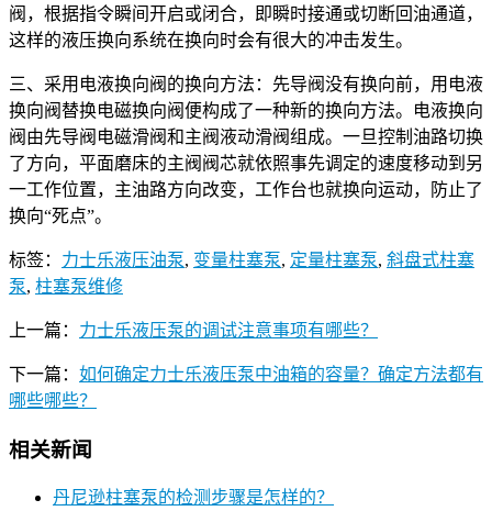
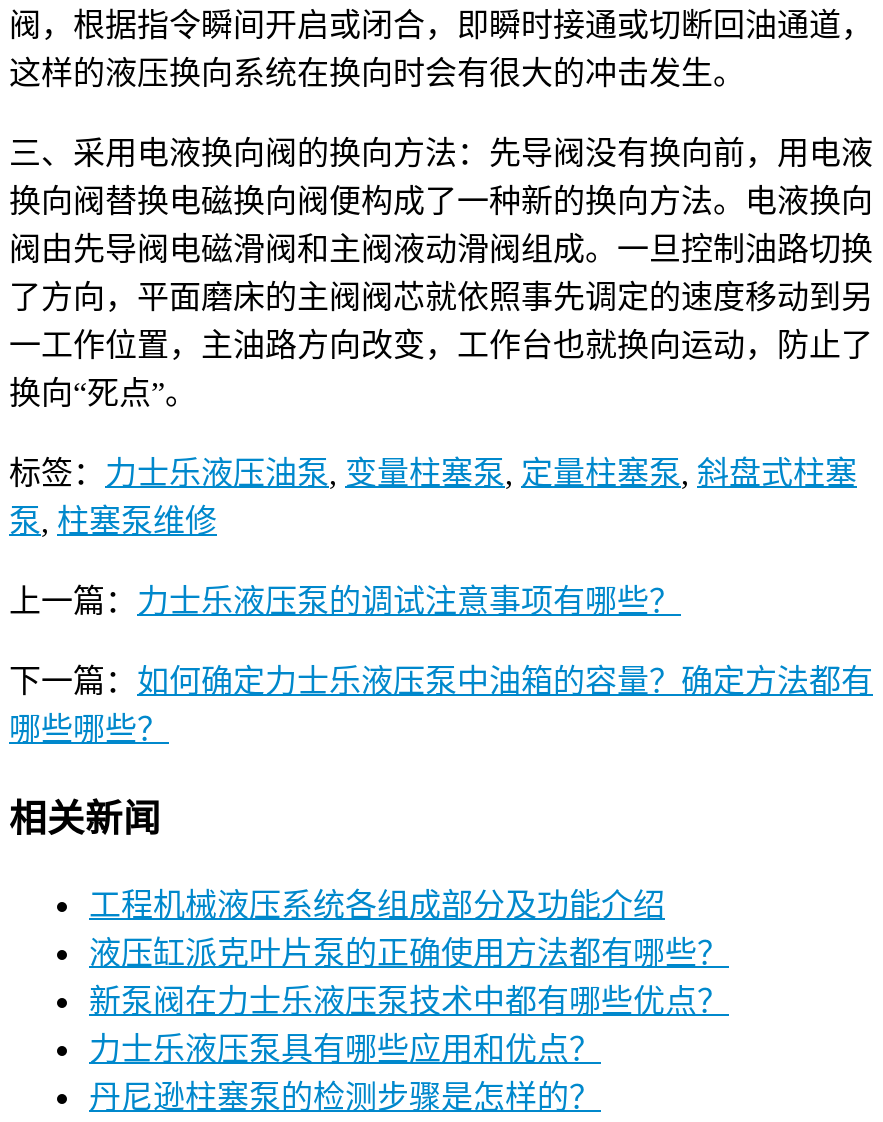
+ 工程机械液压系统各组成部分及功能介绍
+ 液压缸派克叶片泵的正确使用方法都有哪些？
+ 新泵阀在力士乐液压泵技术中都有哪些优点？
+ 力士乐液压泵具有哪些应用和优点？
